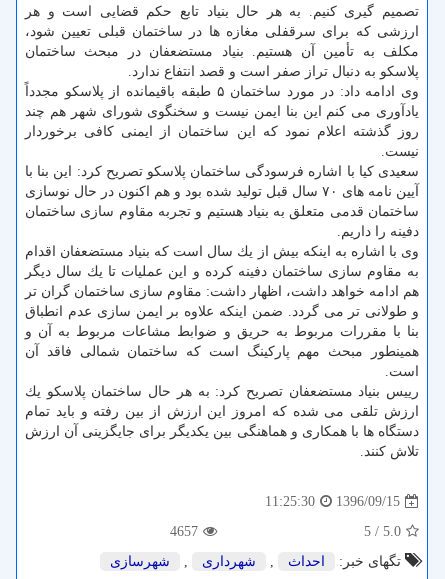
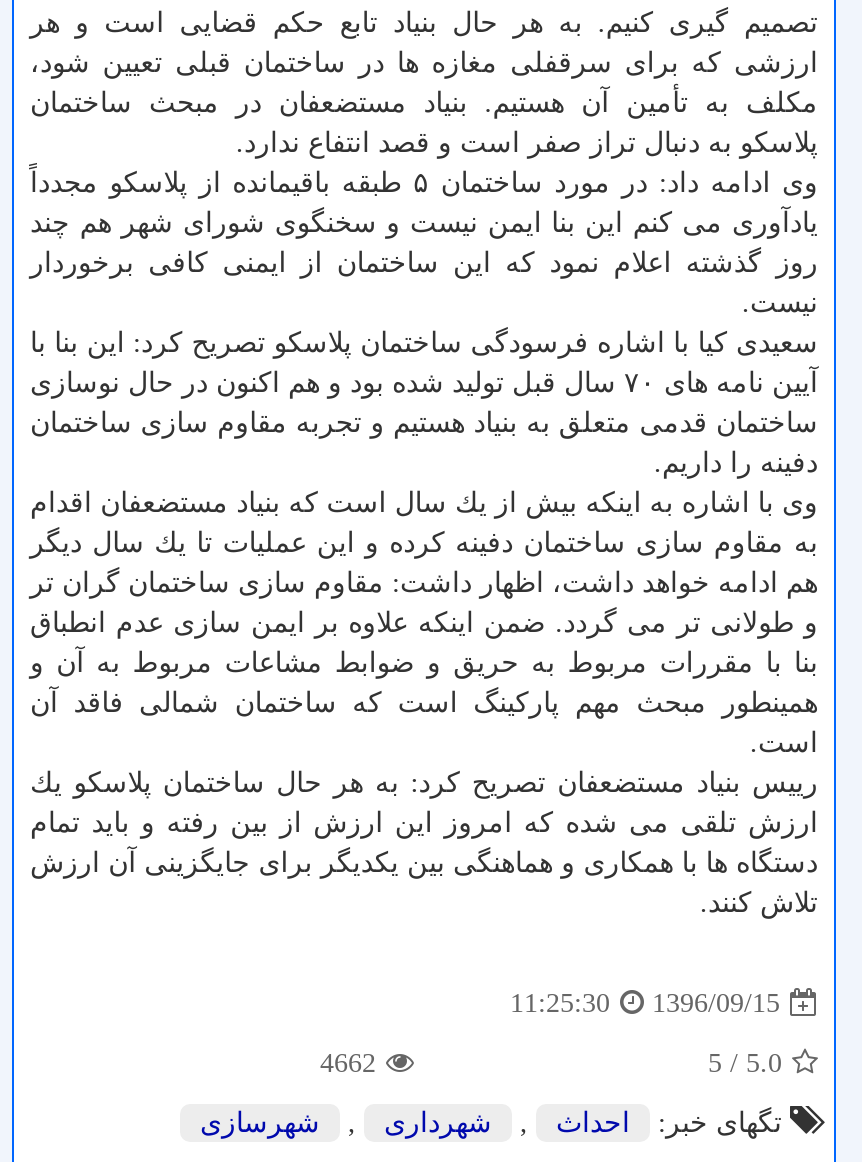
- 4657
+ 4662
